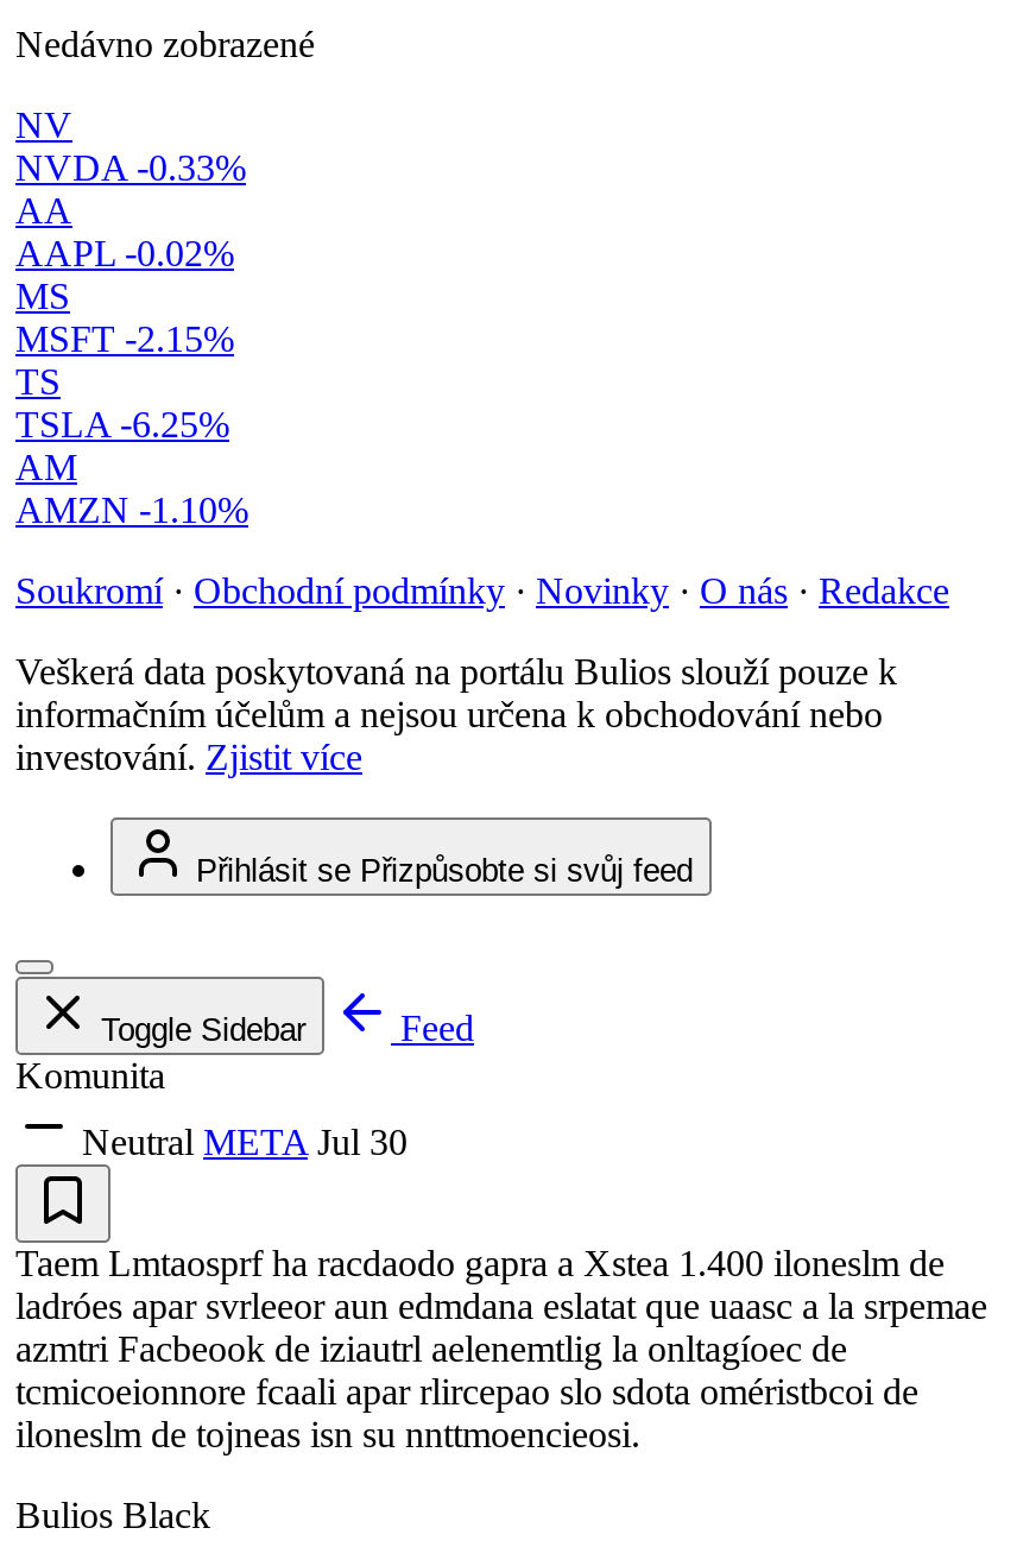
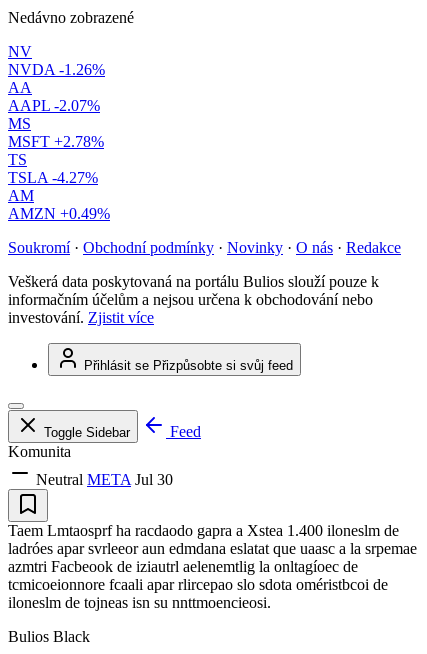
- NVDA -0.33%
+ NVDA -1.26%

- AAPL -0.02%
+ AAPL -2.07%

- MSFT -2.15%
+ MSFT +2.78%

- TSLA -6.25%
+ TSLA -4.27%

- AMZN -1.10%
+ AMZN +0.49%
